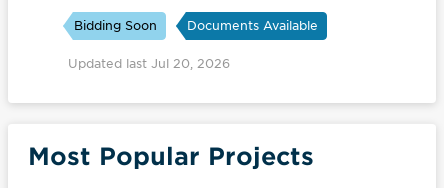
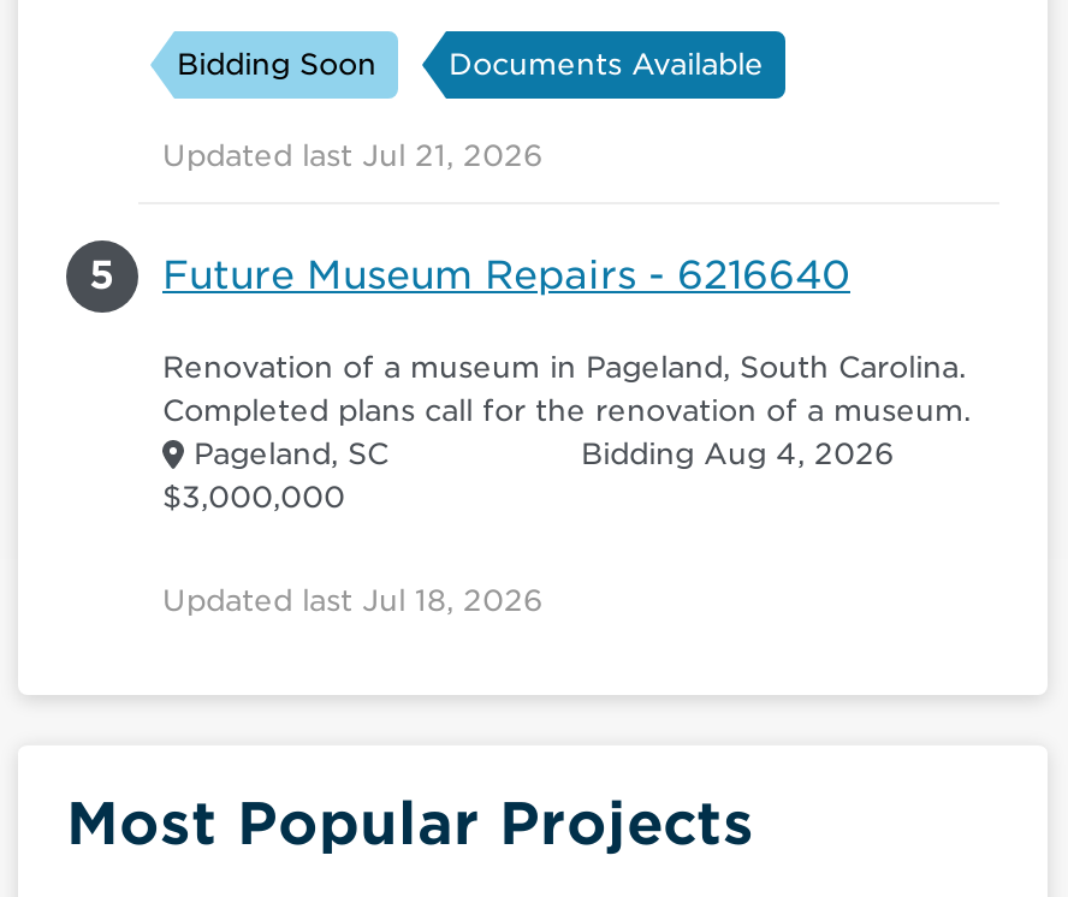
- Updated last Jul 20, 2026
+ Updated last Jul 21, 2026
+ 5
+ Future Museum Repairs - 6216640
+ Renovation of a museum in Pageland, South Carolina.
+ Completed plans call for the renovation of a museum.
+ Pageland, SC
+ Bidding Aug 4, 2026
+ $3,000,000
+ Updated last Jul 18, 2026
